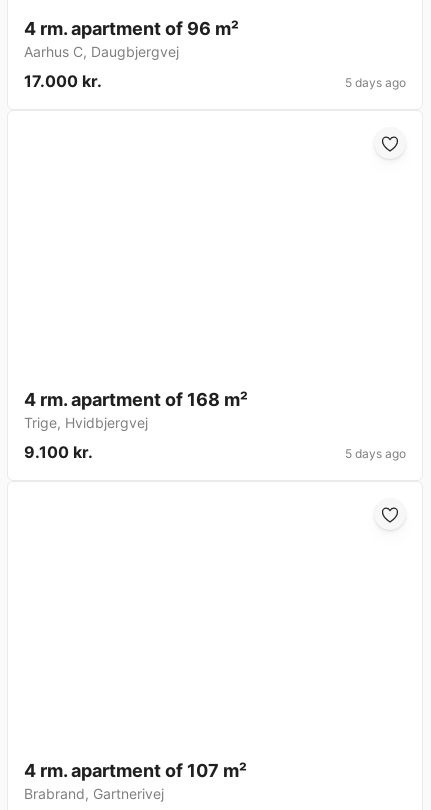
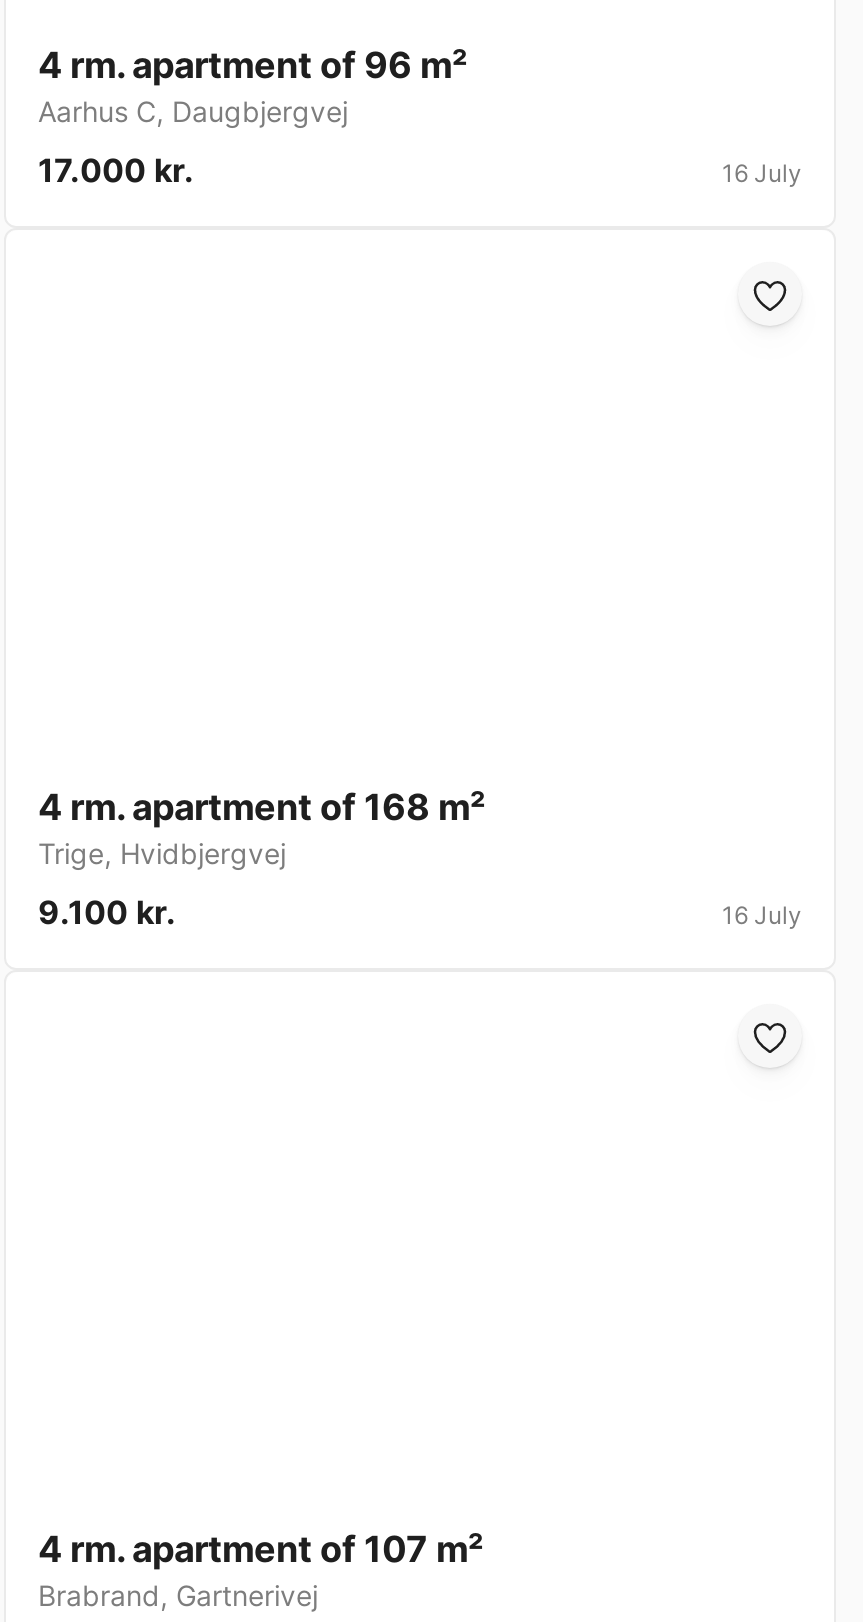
- 5 days ago
+ 16 July

- 5 days ago
+ 16 July
